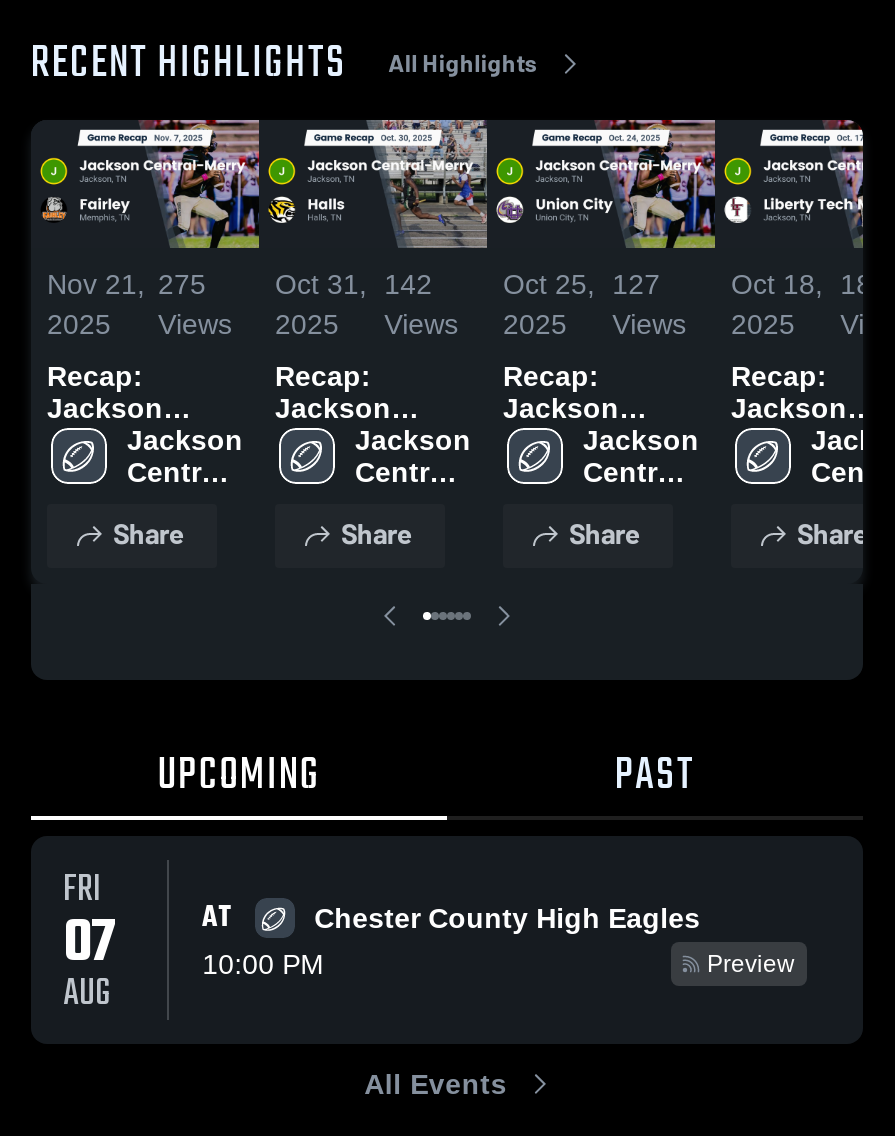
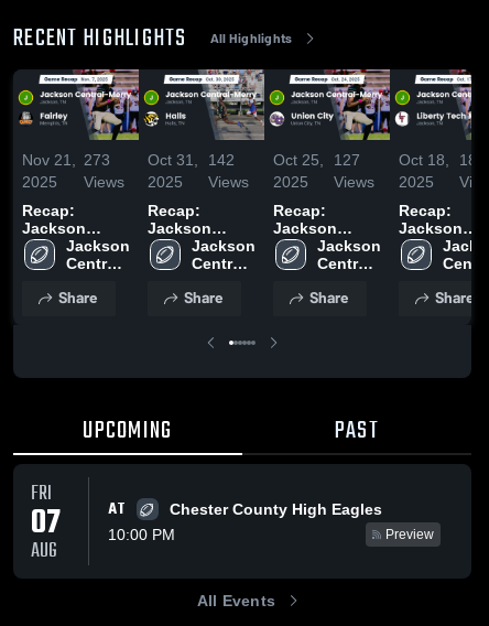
- Nov 21, 275
+ Nov 21, 273
